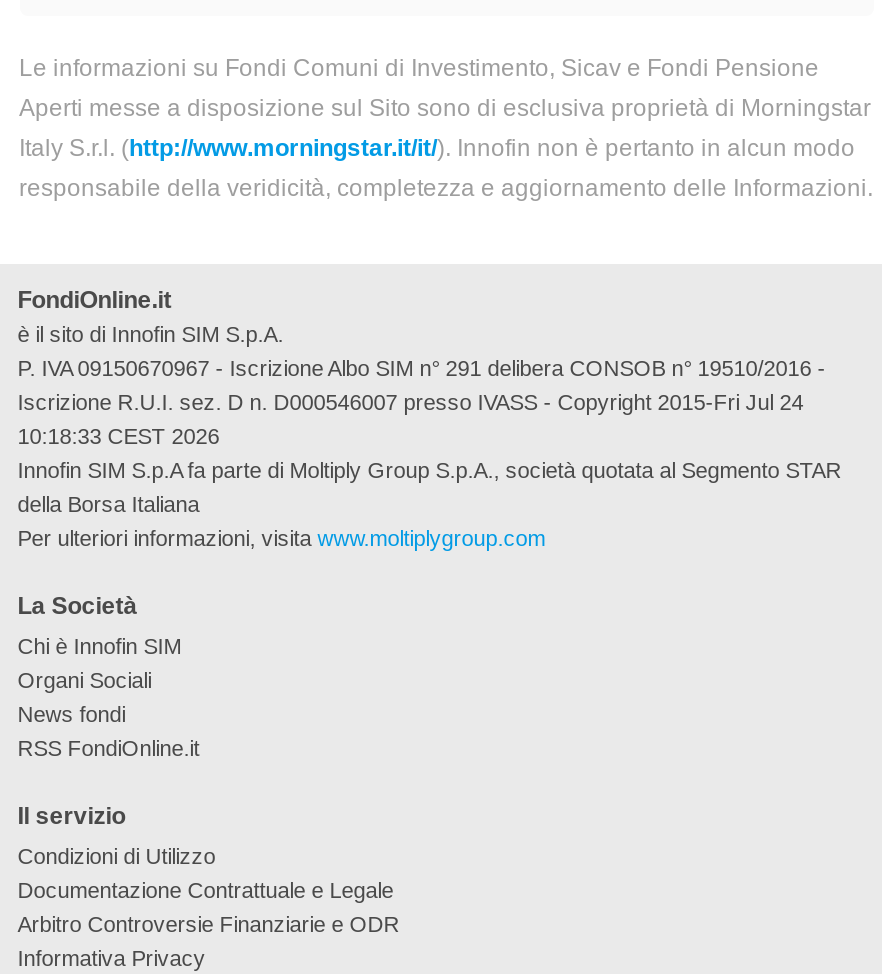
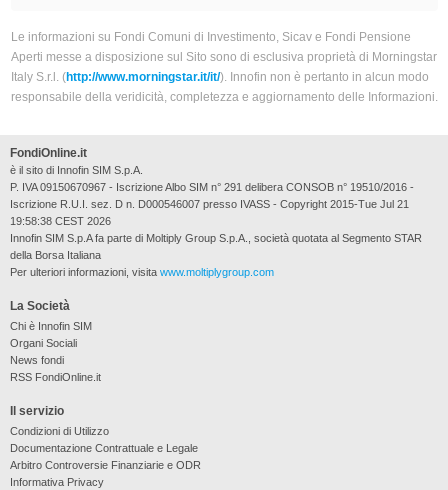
- Iscrizione R.U.I. sez. D n. D000546007 presso IVASS - Copyright 2015-Fri Jul 24
+ Iscrizione R.U.I. sez. D n. D000546007 presso IVASS - Copyright 2015-Tue Jul 21

- 10:18:33 CEST 2026
+ 19:58:38 CEST 2026
